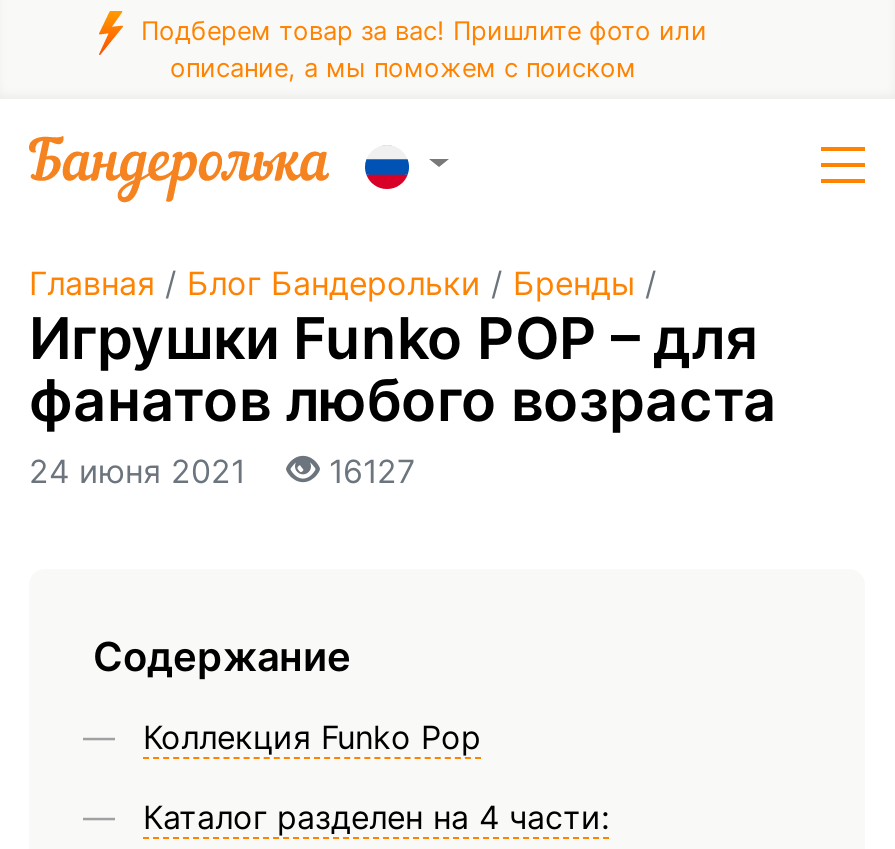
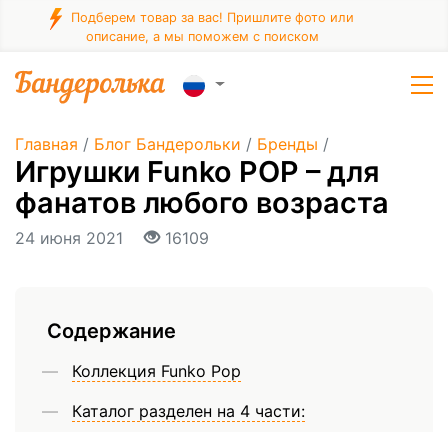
- 24 июня 2021 16127
+ 24 июня 2021 16109
